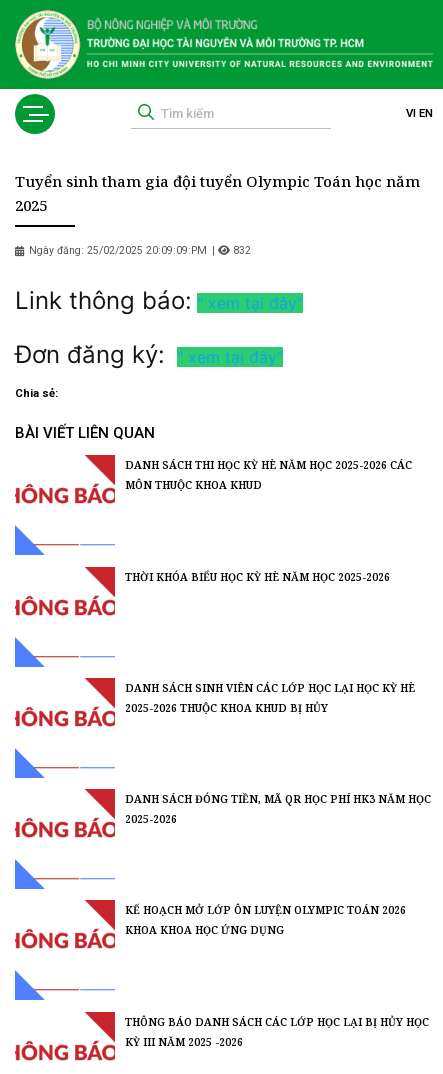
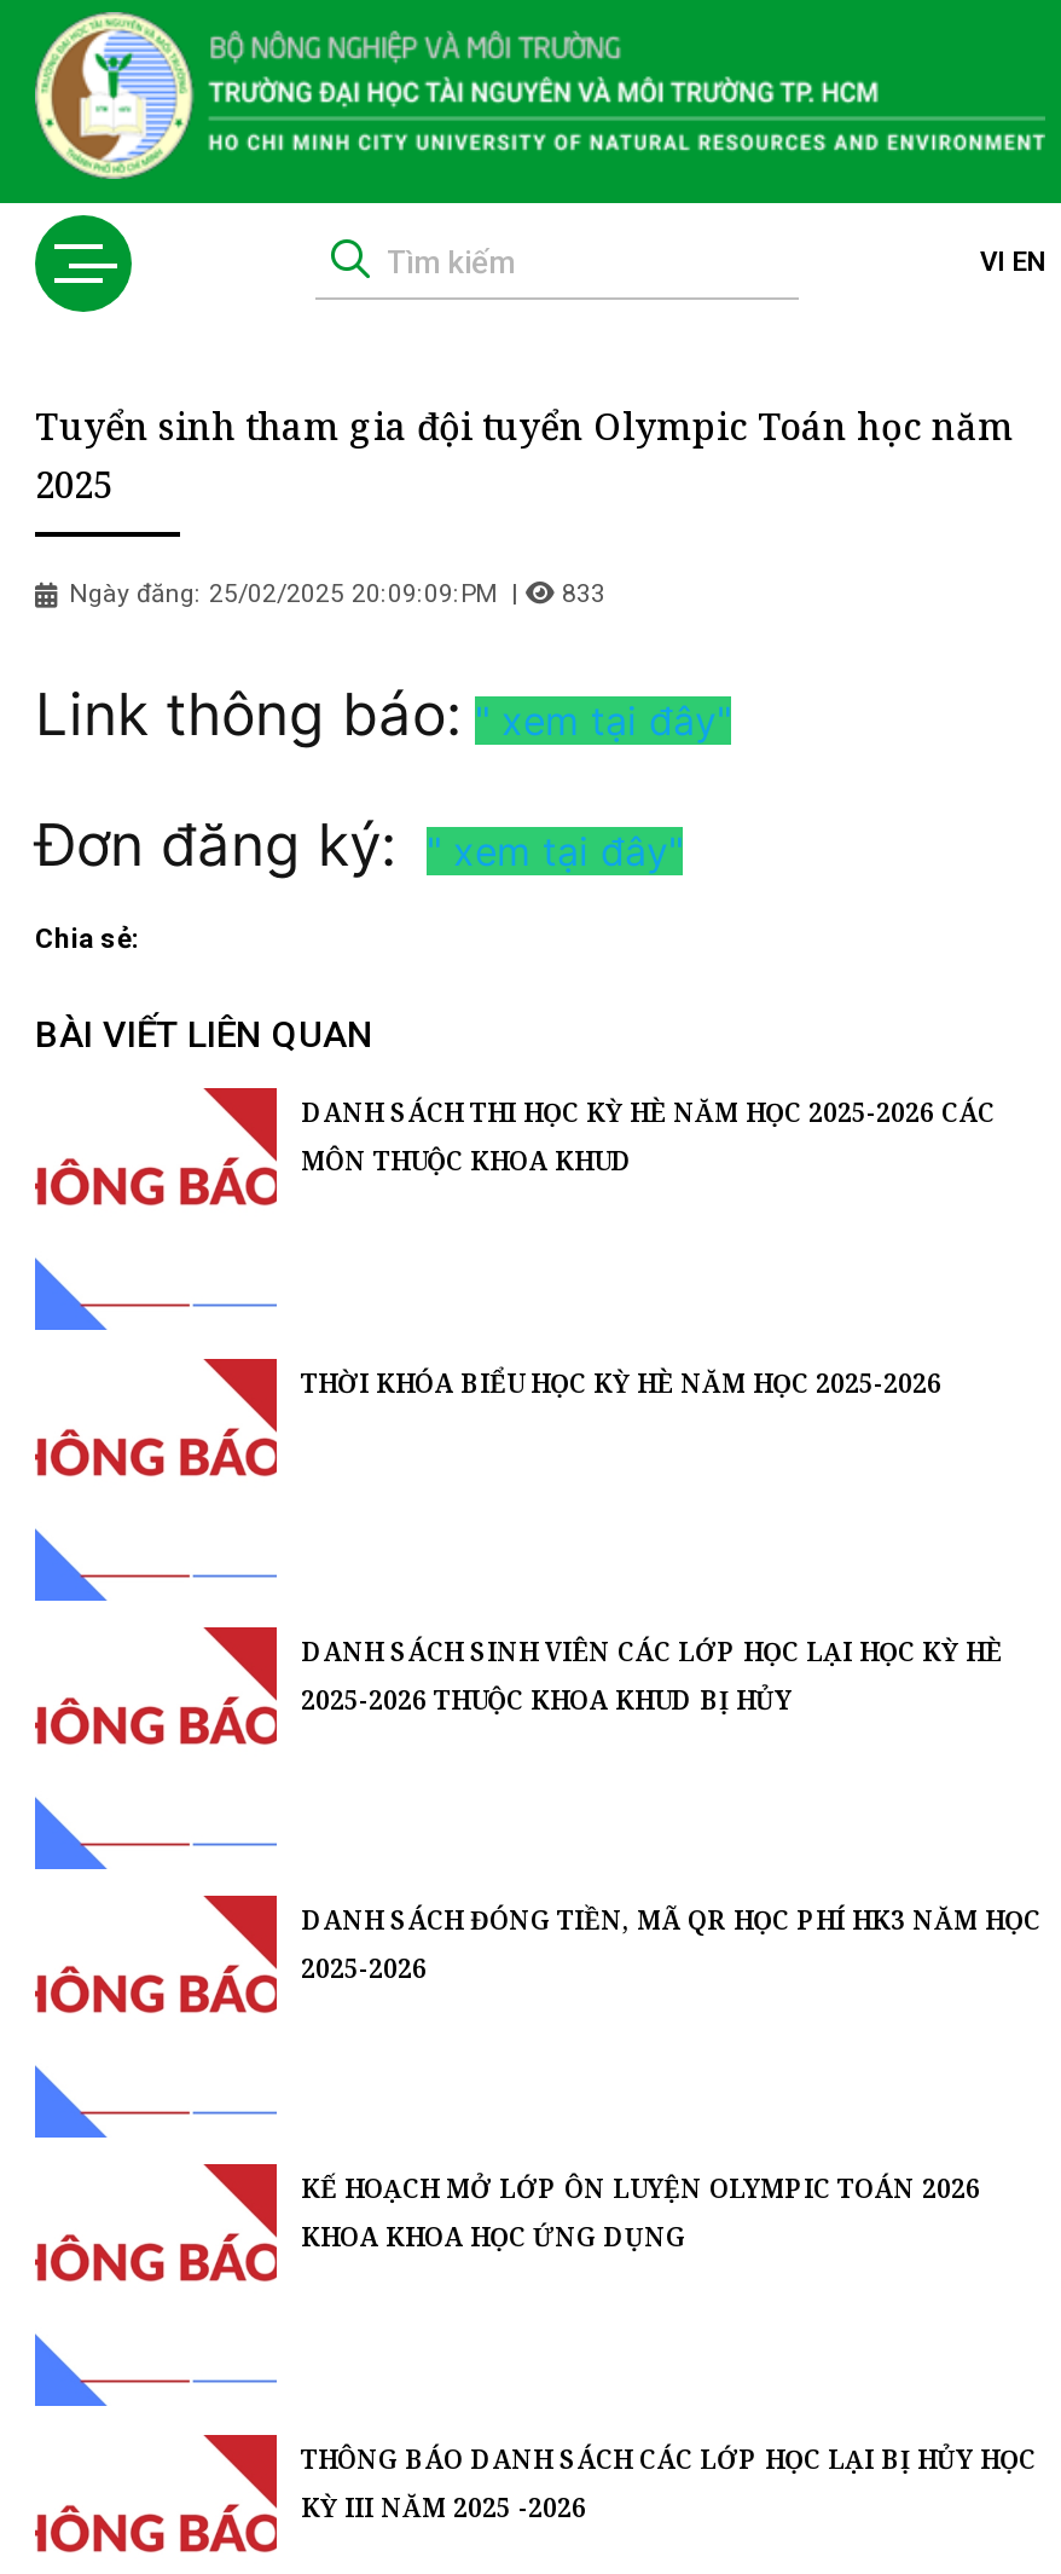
- 832
+ 833
